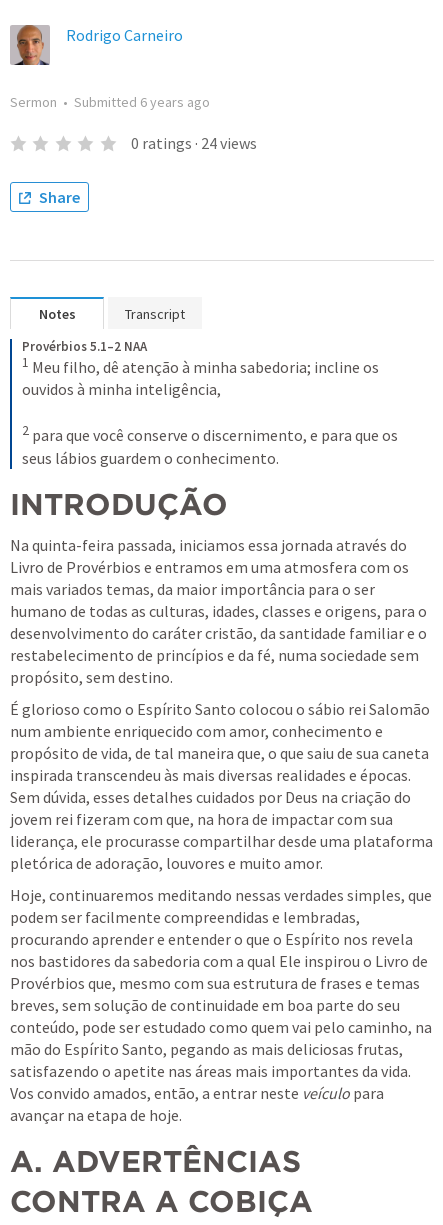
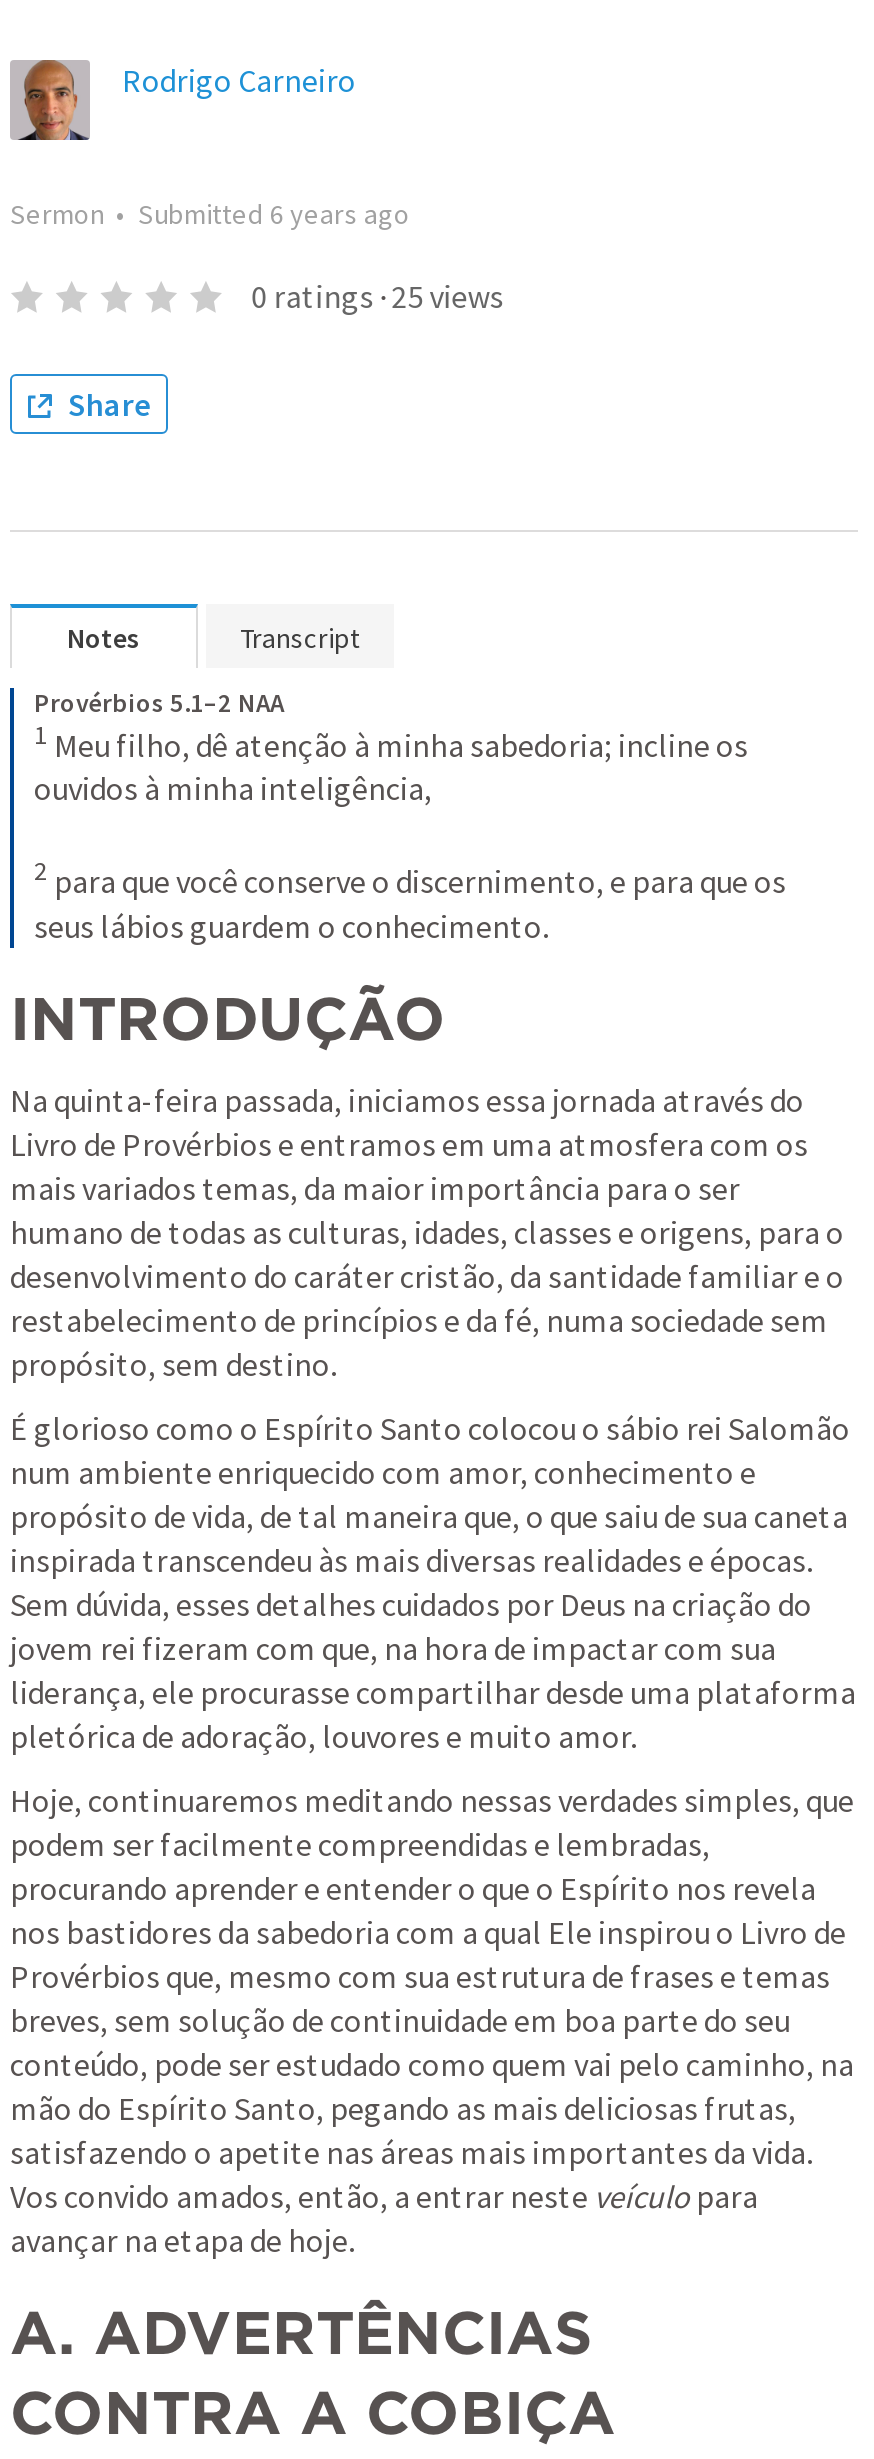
- 0 ratings · 24 views
+ 0 ratings · 25 views
